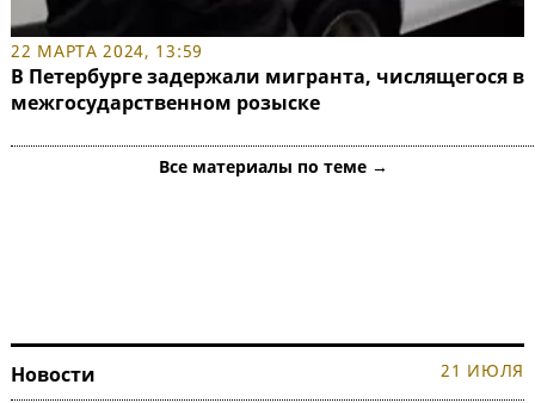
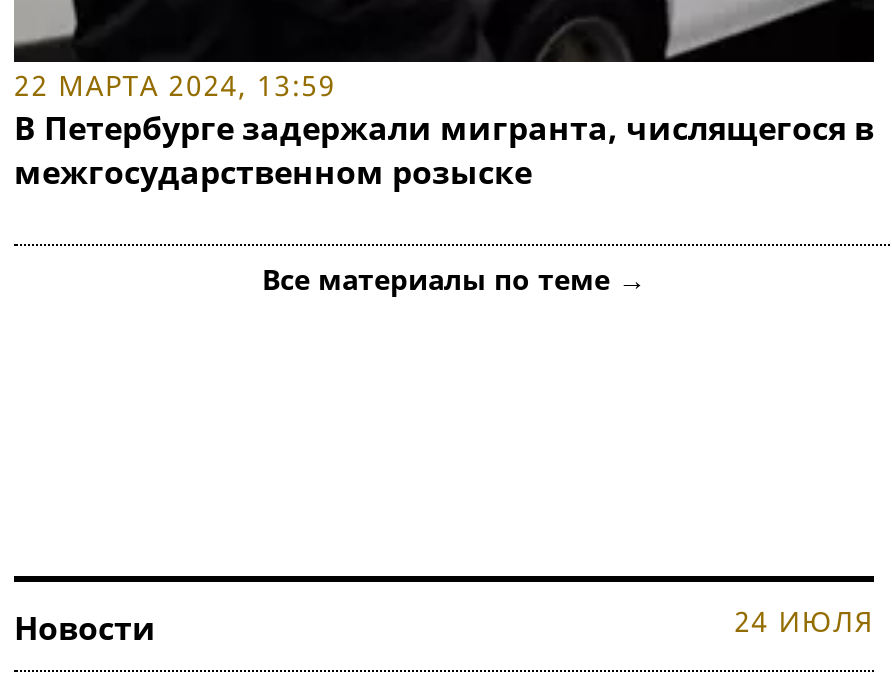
- 21 ИЮЛЯ
+ 24 ИЮЛЯ
